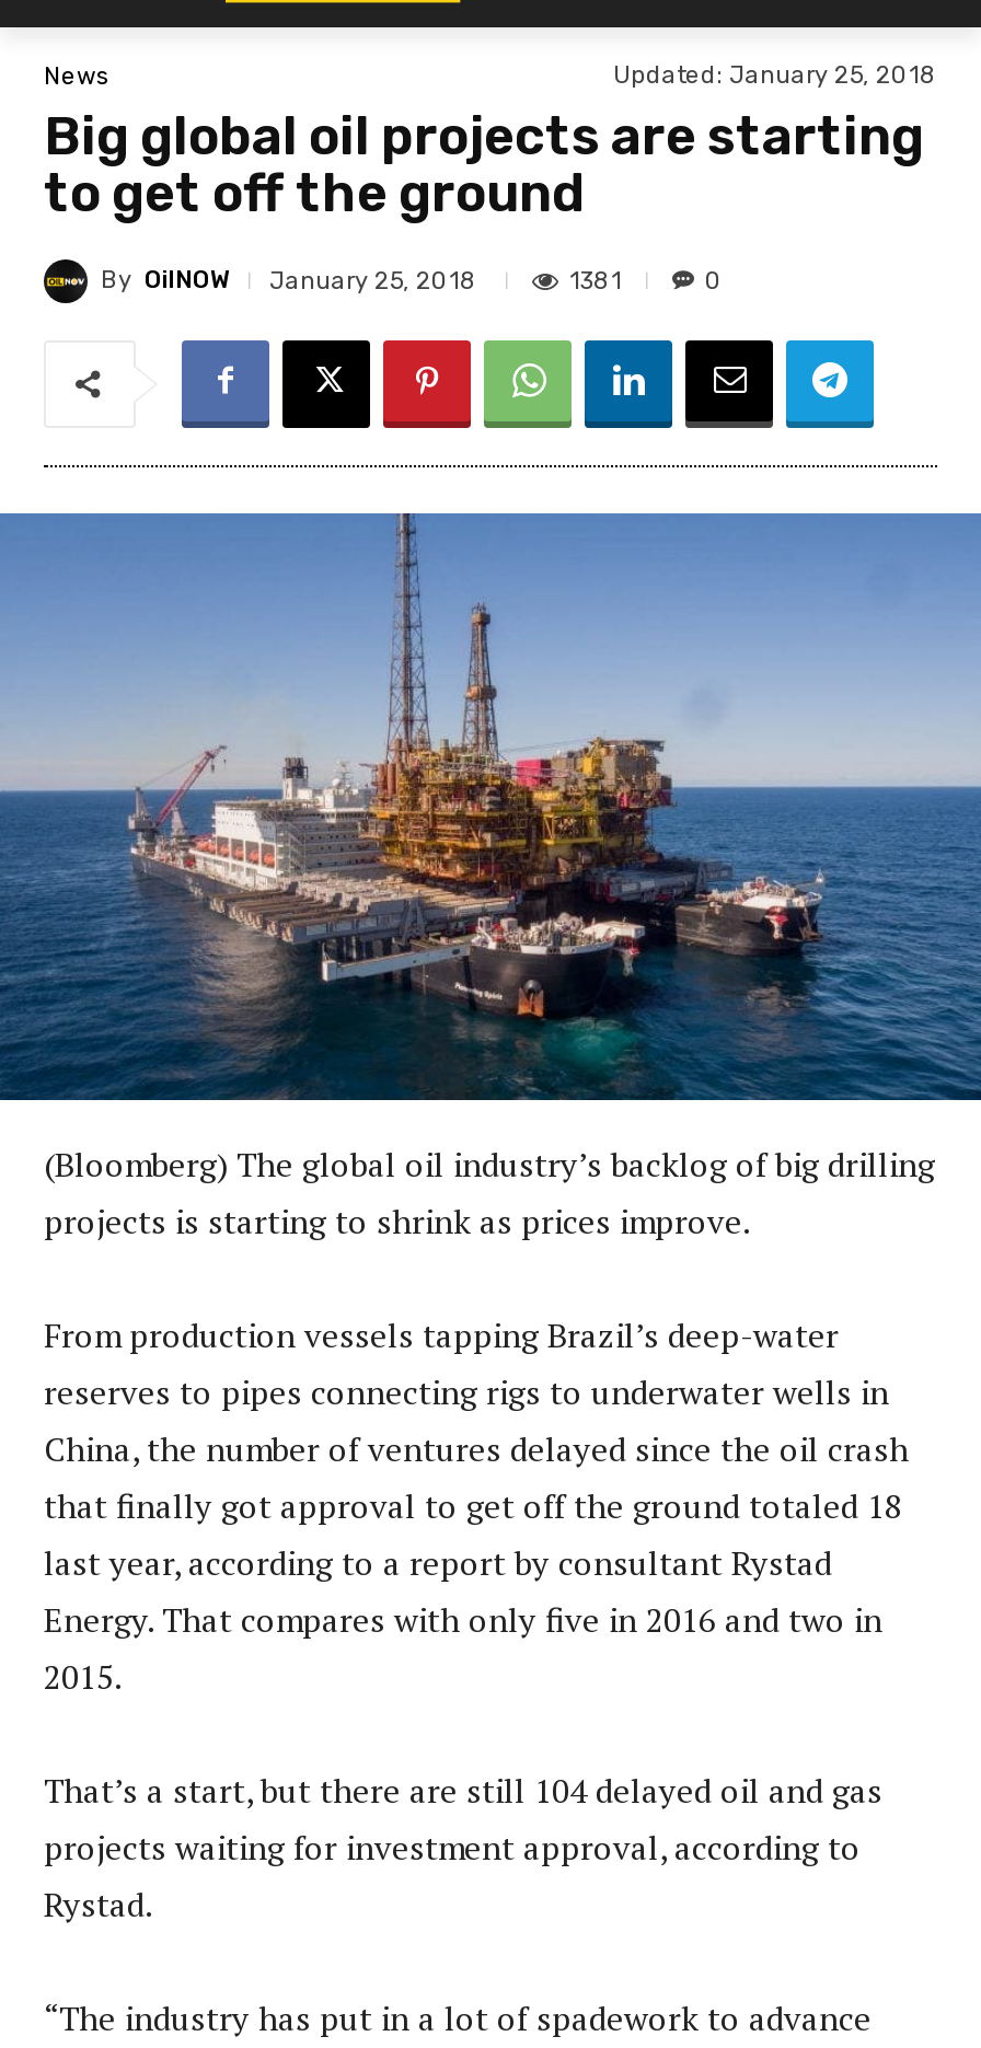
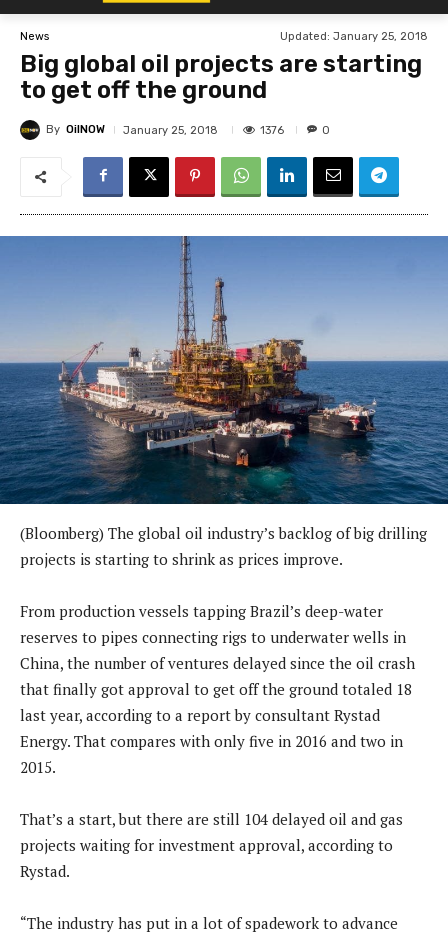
- 1381
+ 1376
